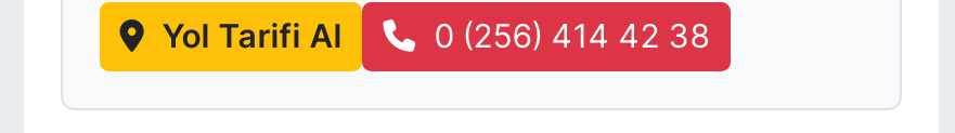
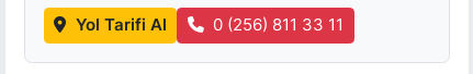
- 0 (256) 414 42 38
+ 0 (256) 811 33 11
